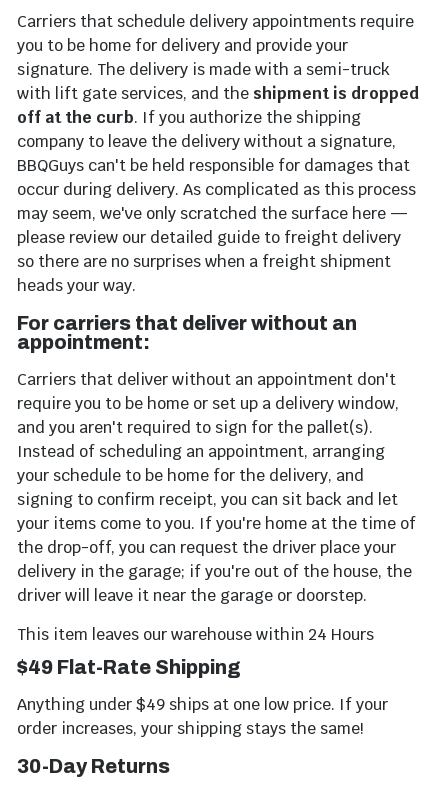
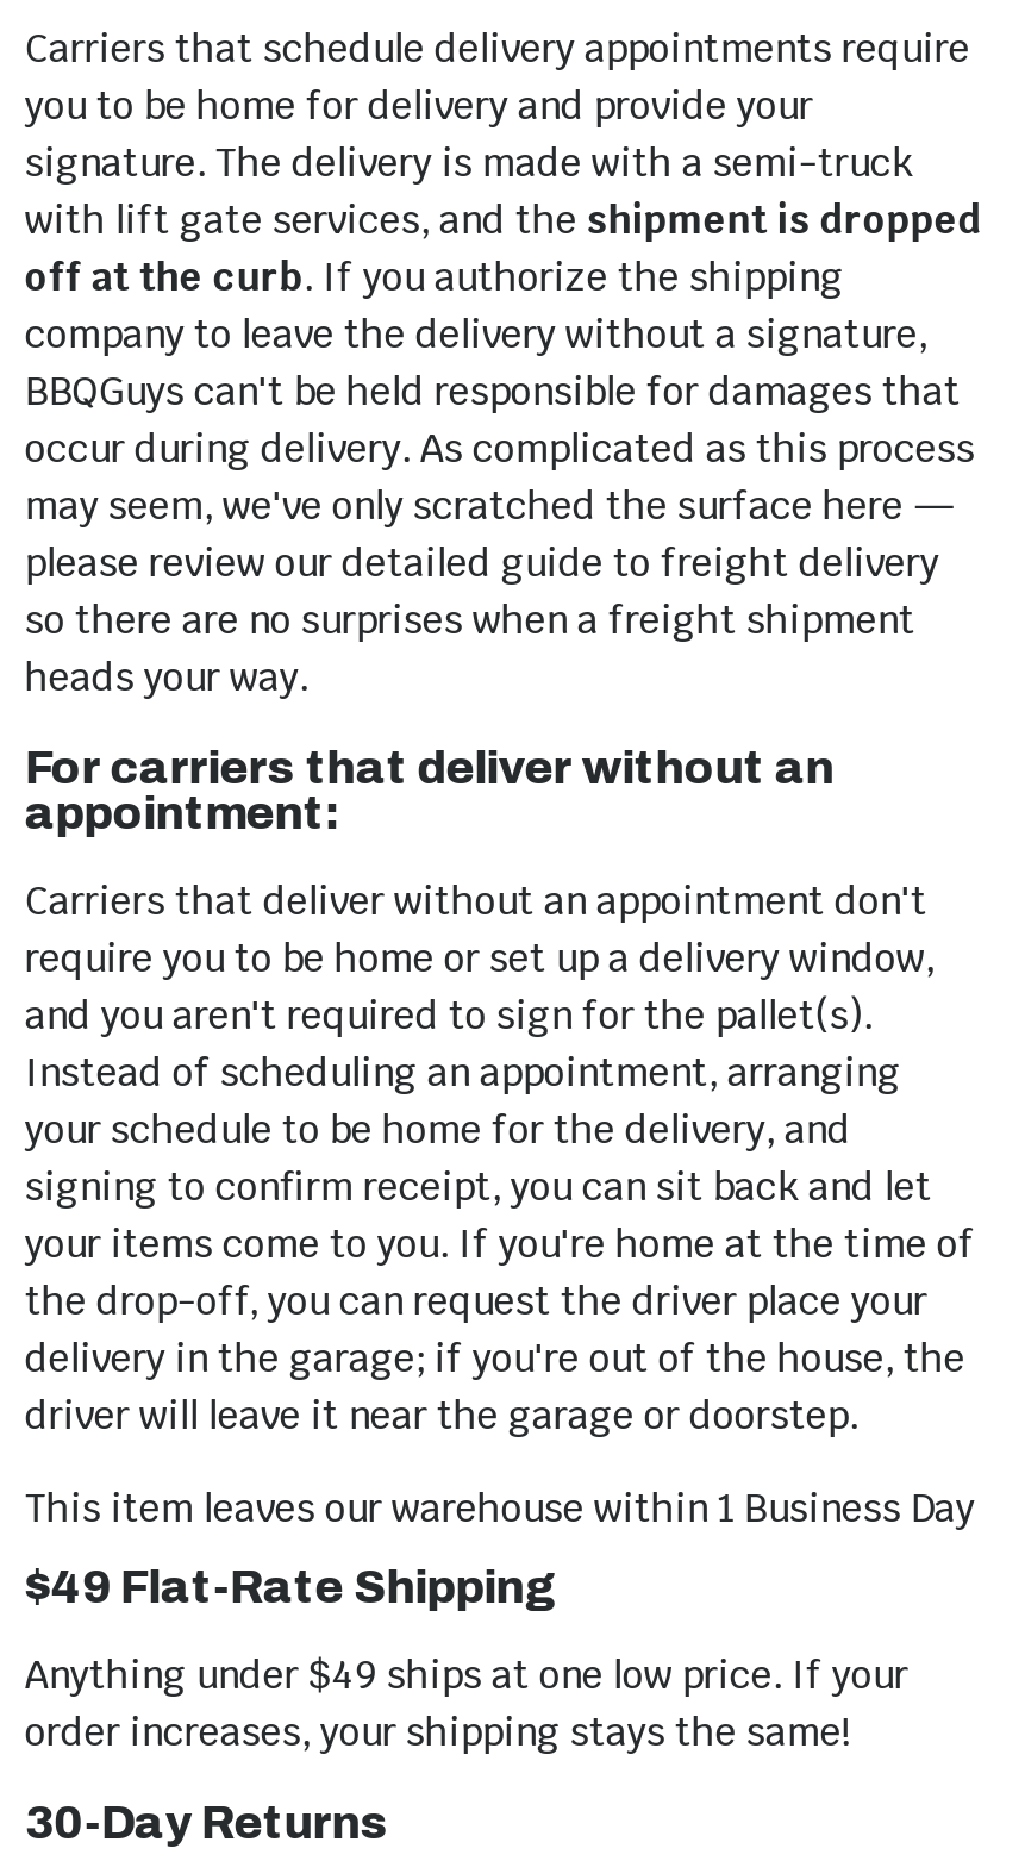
- This item leaves our warehouse within 24 Hours
+ This item leaves our warehouse within 1 Business Day
